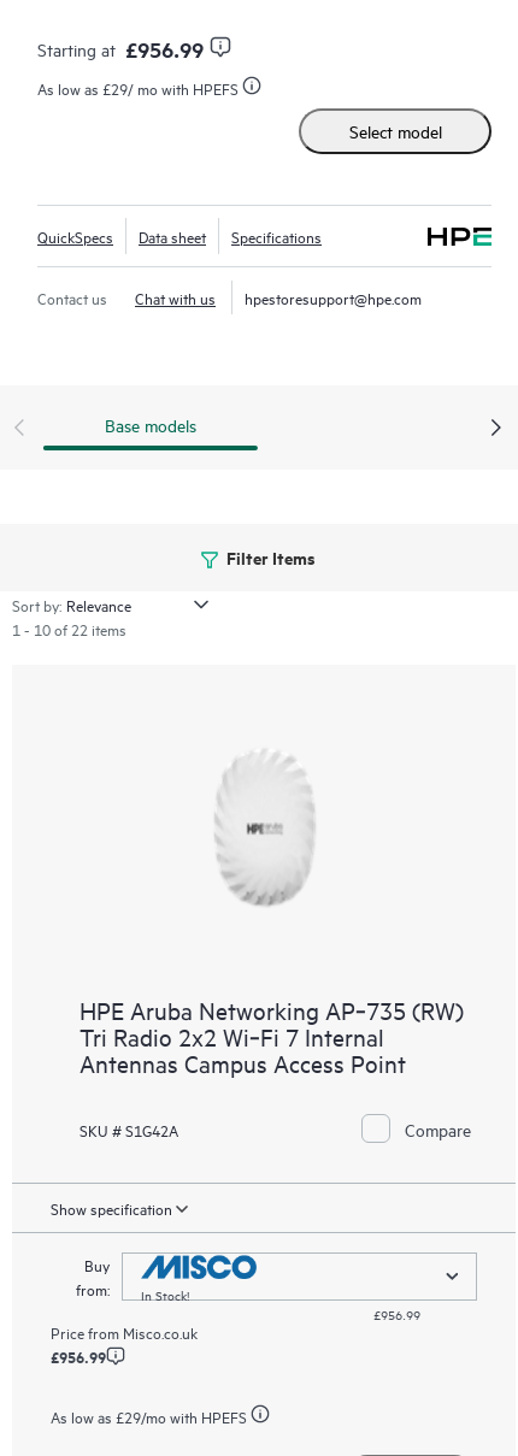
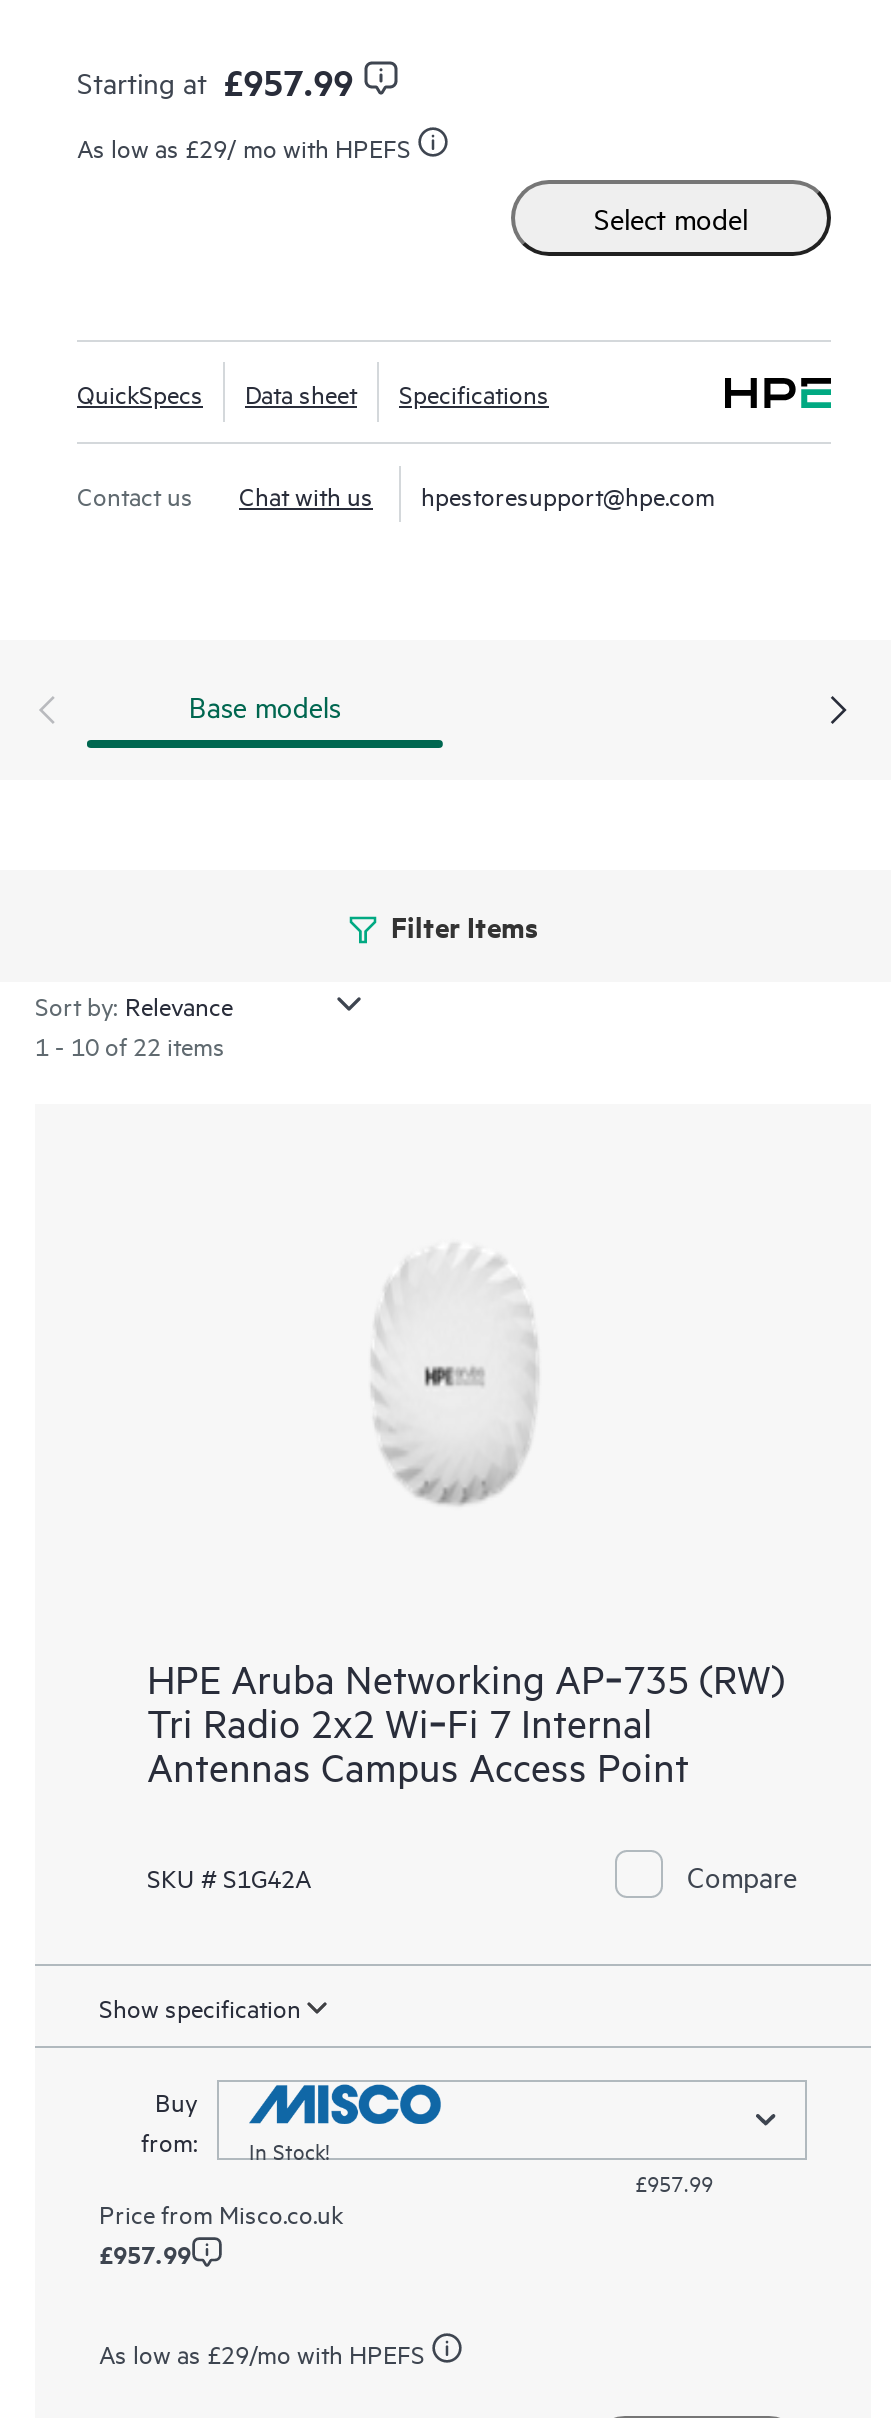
- Starting at £956.99
+ Starting at £957.99

- £956.99
+ £957.99

- £956.99
+ £957.99
